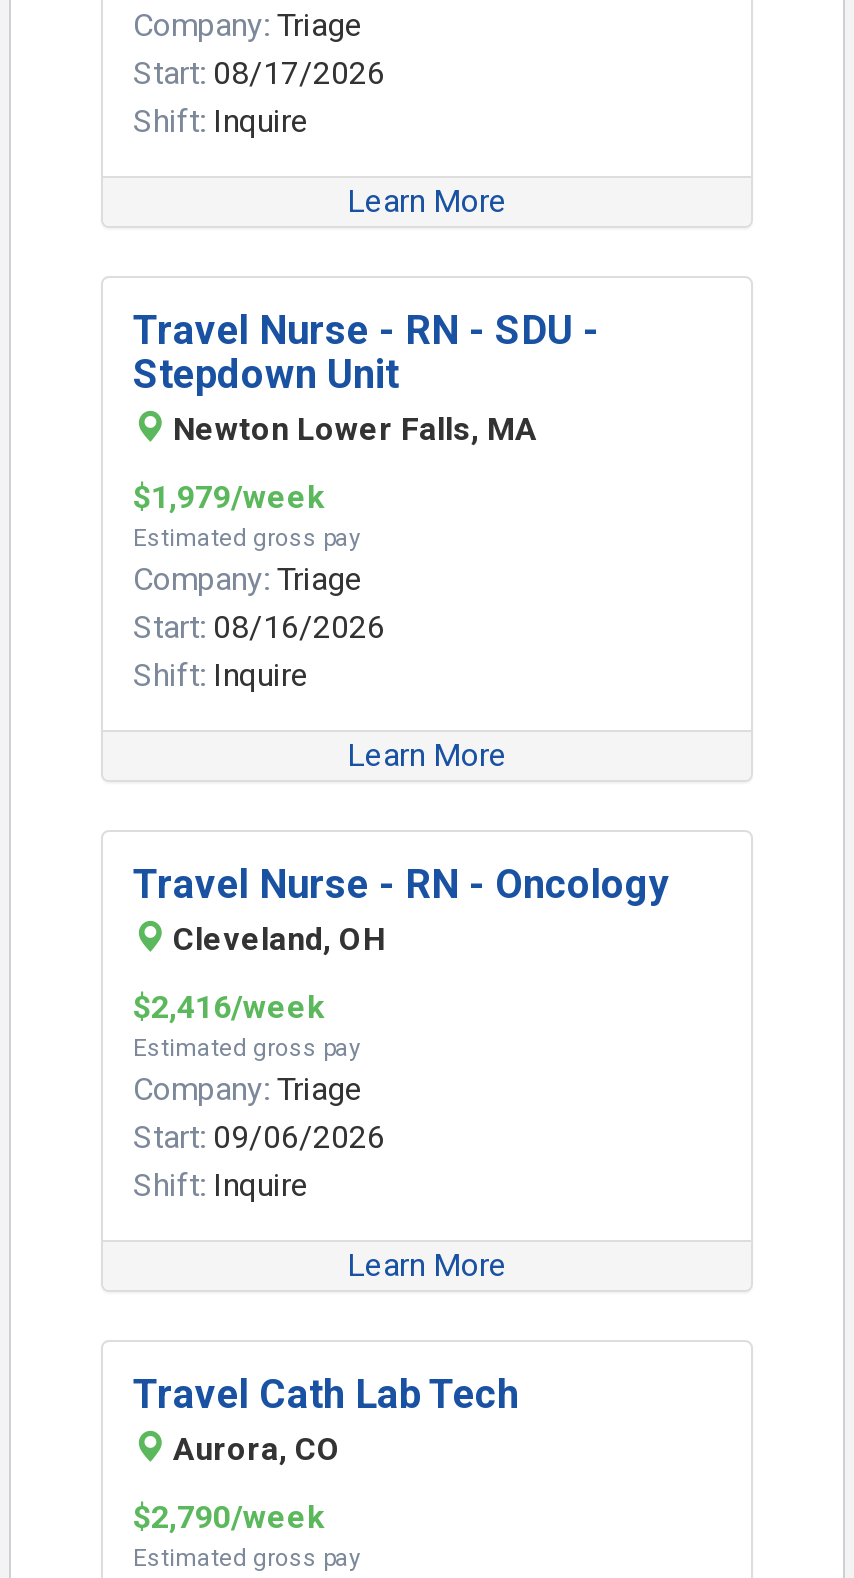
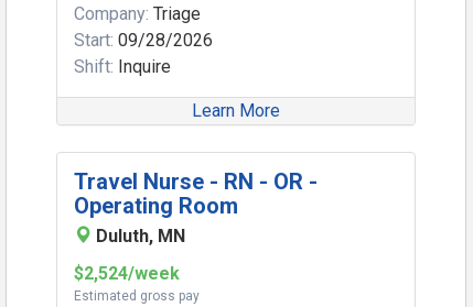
- Start: 08/17/2026
+ Start: 09/28/2026

- Travel Nurse - RN - SDU -
- Stepdown Unit
- Newton Lower Falls, MA
- $1,979/week
- Estimated gross pay
- Company: Triage
- Start: 08/16/2026
- Shift: Inquire
- Learn More
- Travel Nurse - RN - Oncology
- Cleveland, OH
- $2,416/week
- Estimated gross pay
- Company: Triage
- Start: 09/06/2026
- Shift: Inquire
- Learn More
- Travel Cath Lab Tech
- Aurora, CO
- $2,790/week
+ Travel Nurse - RN - OR -
+ Operating Room
+ Duluth, MN
+ $2,524/week
